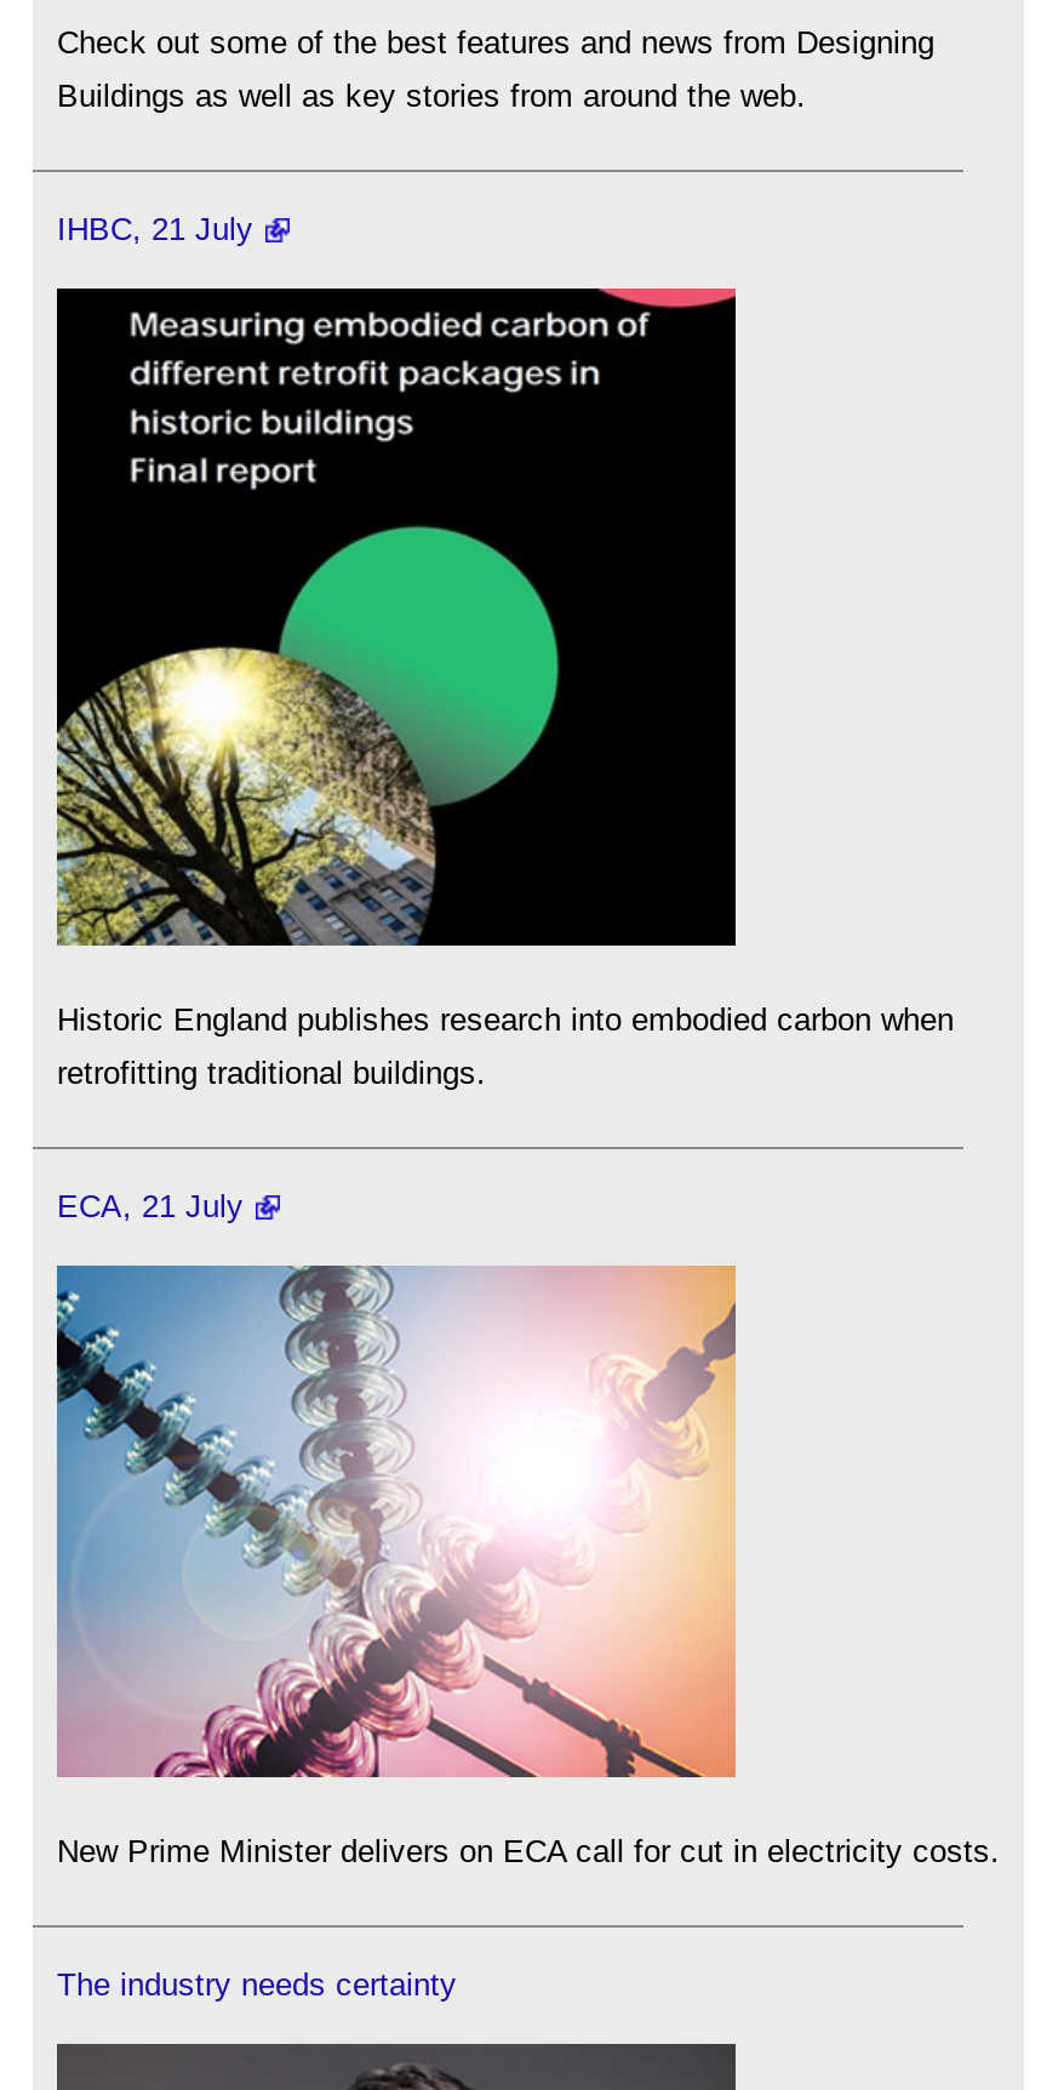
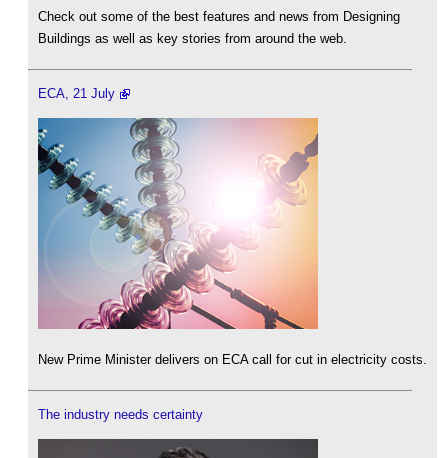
- IHBC, 21 July

- [image]
- Historic England publishes research into embodied carbon when
- retrofitting traditional buildings.
